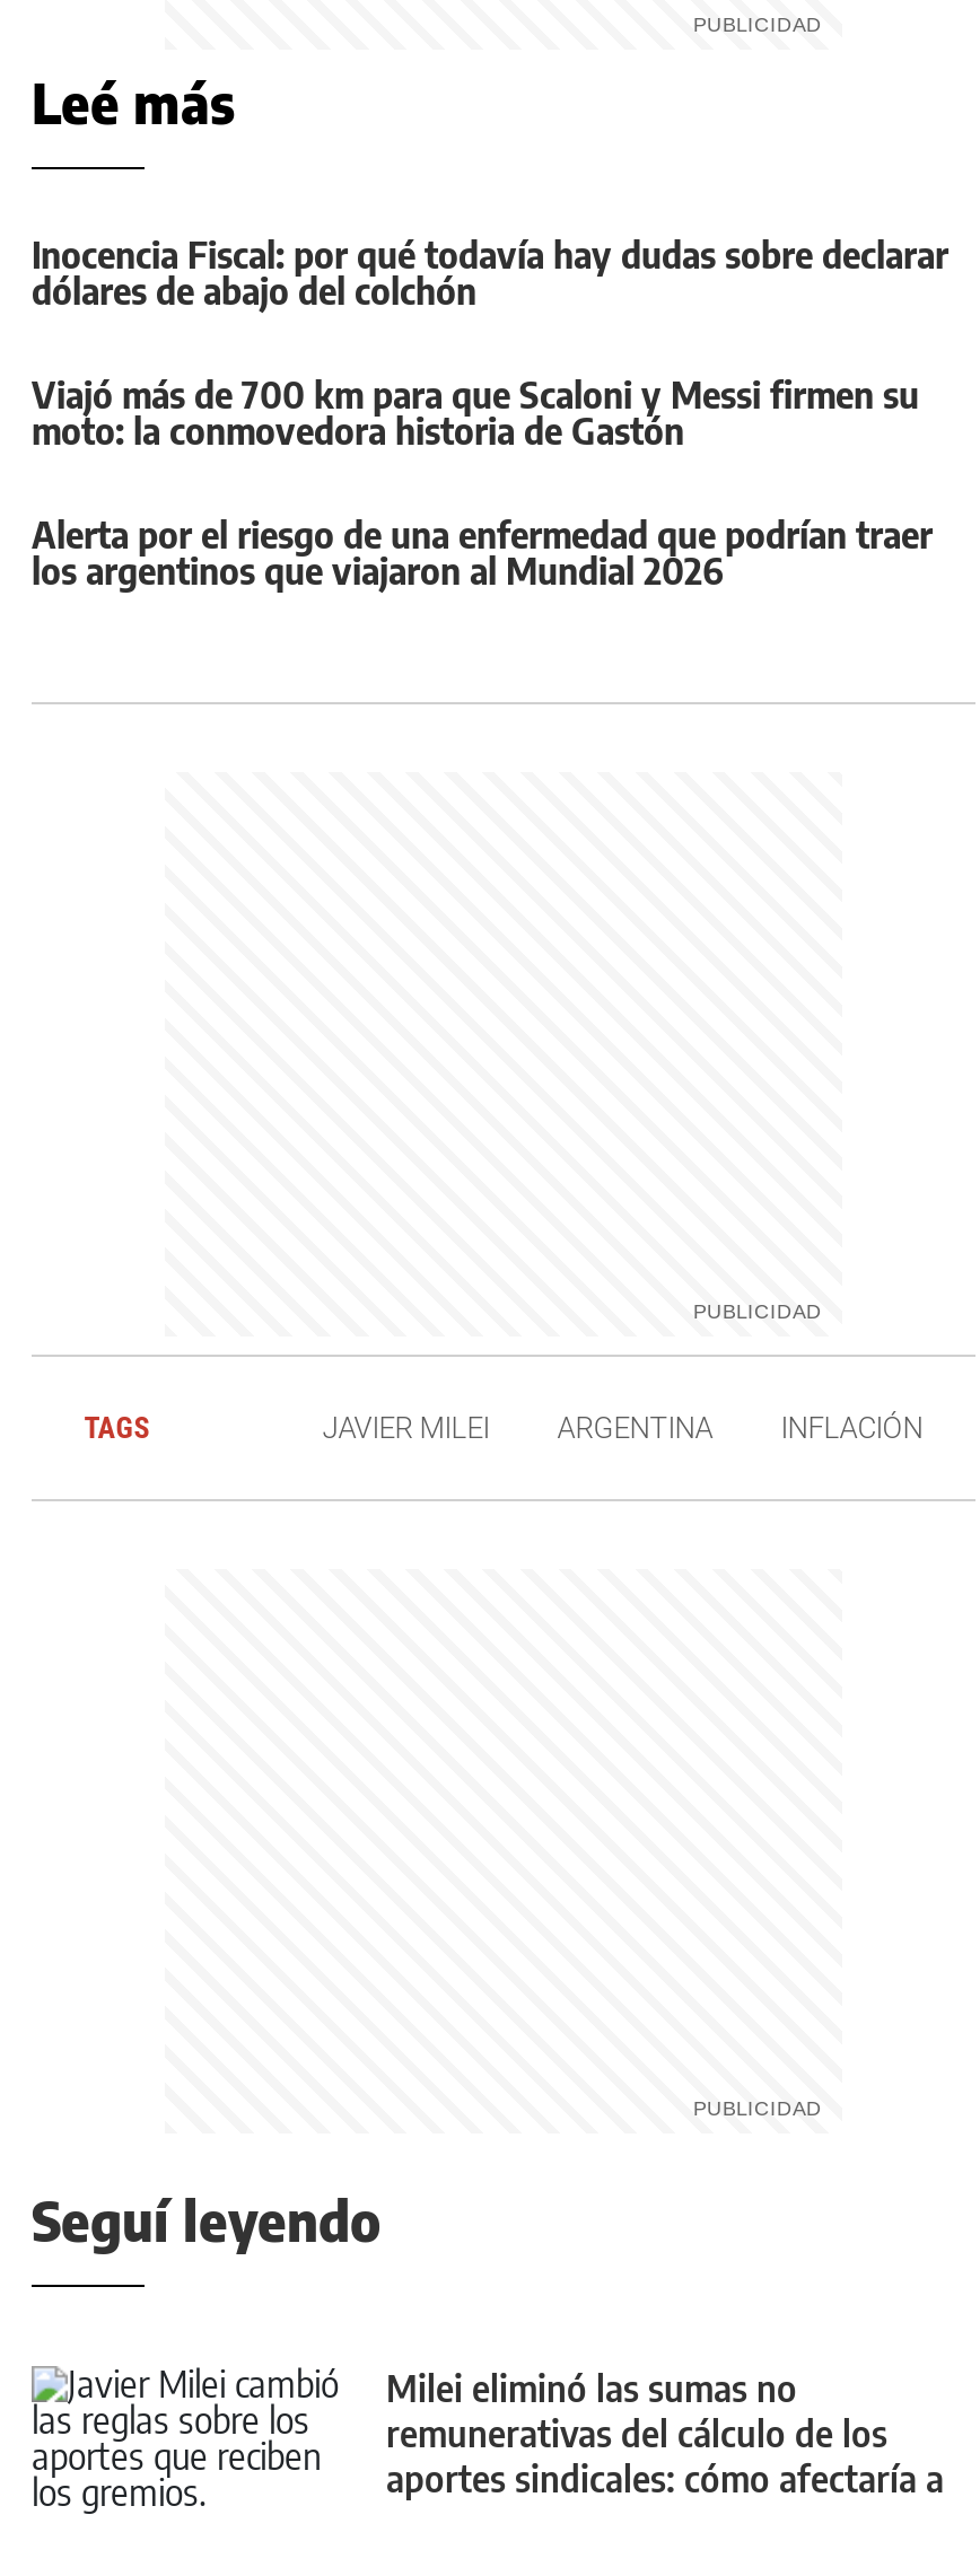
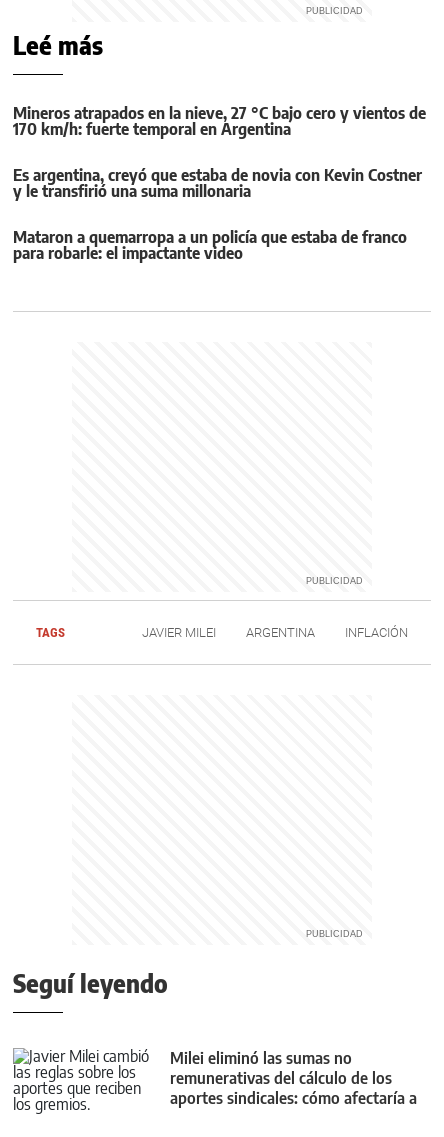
- Inocencia Fiscal: por qué todavía hay dudas sobre declarar
- dólares de abajo del colchón
+ Mineros atrapados en la nieve, 27 °C bajo cero y vientos de
+ 170 km/h: fuerte temporal en Argentina

- Viajó más de 700 km para que Scaloni y Messi firmen su
- moto: la conmovedora historia de Gastón
+ Es argentina, creyó que estaba de novia con Kevin Costner
+ y le transfirió una suma millonaria

- Alerta por el riesgo de una enfermedad que podrían traer
- los argentinos que viajaron al Mundial 2026
+ Mataron a quemarropa a un policía que estaba de franco
+ para robarle: el impactante video
